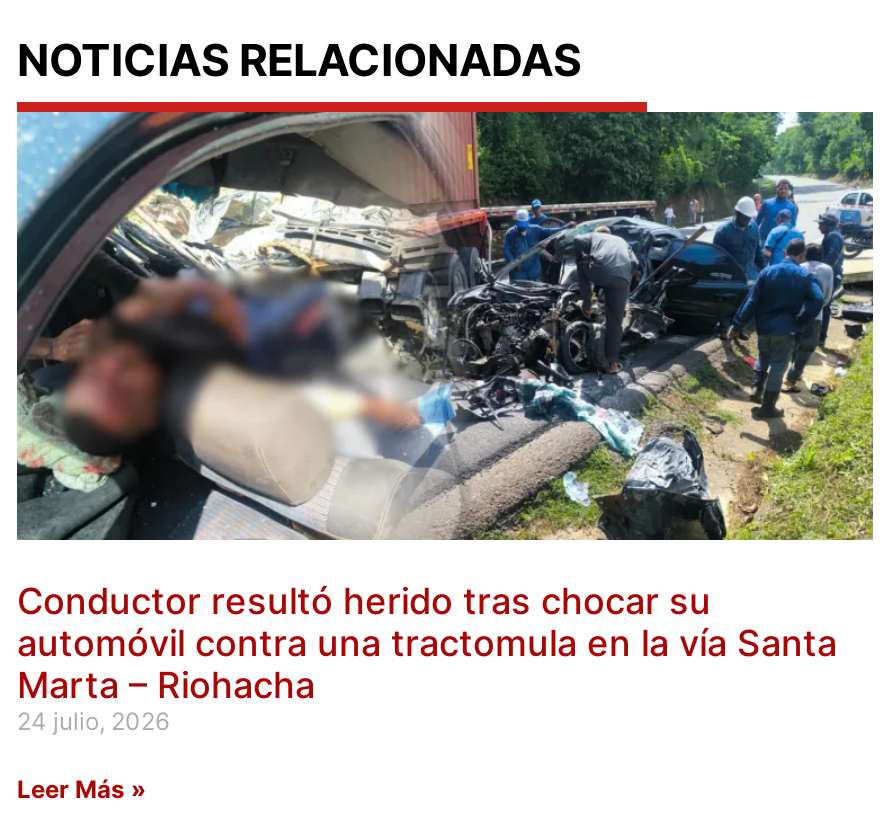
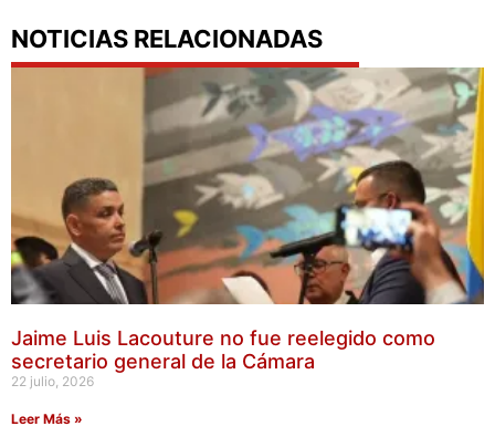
- [image]
- Conductor resultó herido tras chocar su
- automóvil contra una tractomula en la vía Santa
- Marta – Riohacha
- 24 julio, 2026
+ [image]
+ Jaime Luis Lacouture no fue reelegido como
+ secretario general de la Cámara
+ 22 julio, 2026
